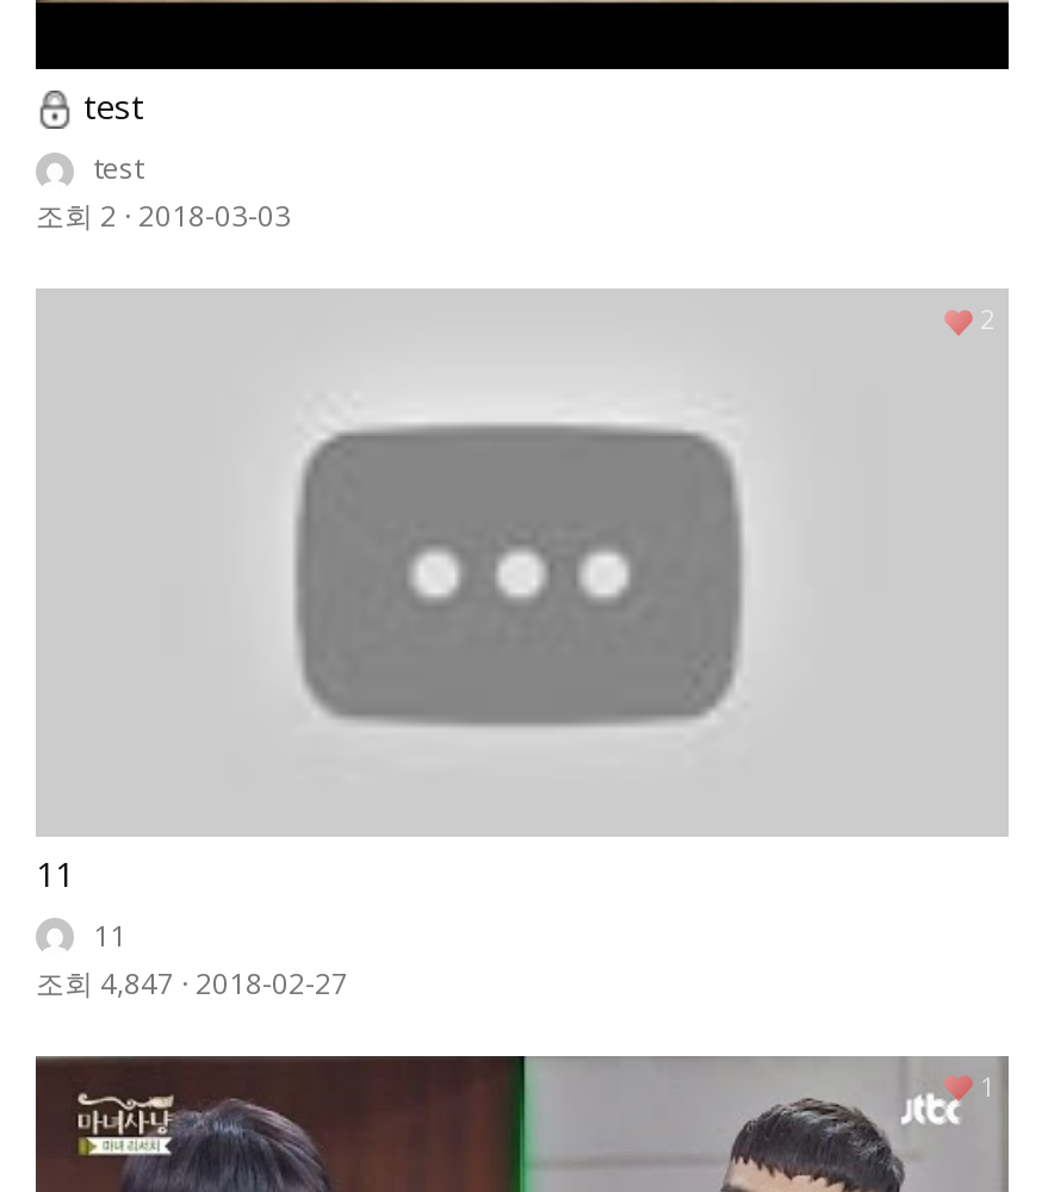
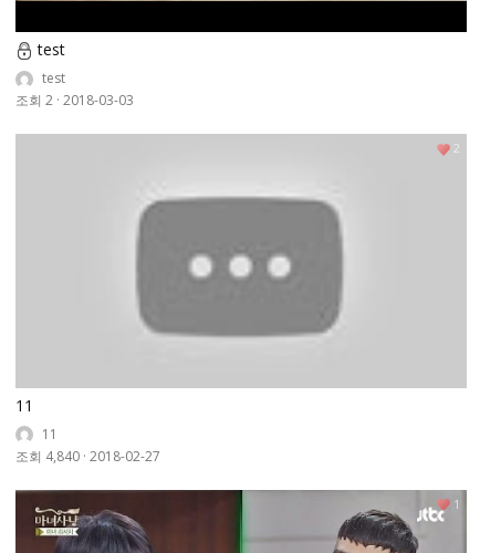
- 조회 4,847 · 2018-02-27
+ 조회 4,840 · 2018-02-27
